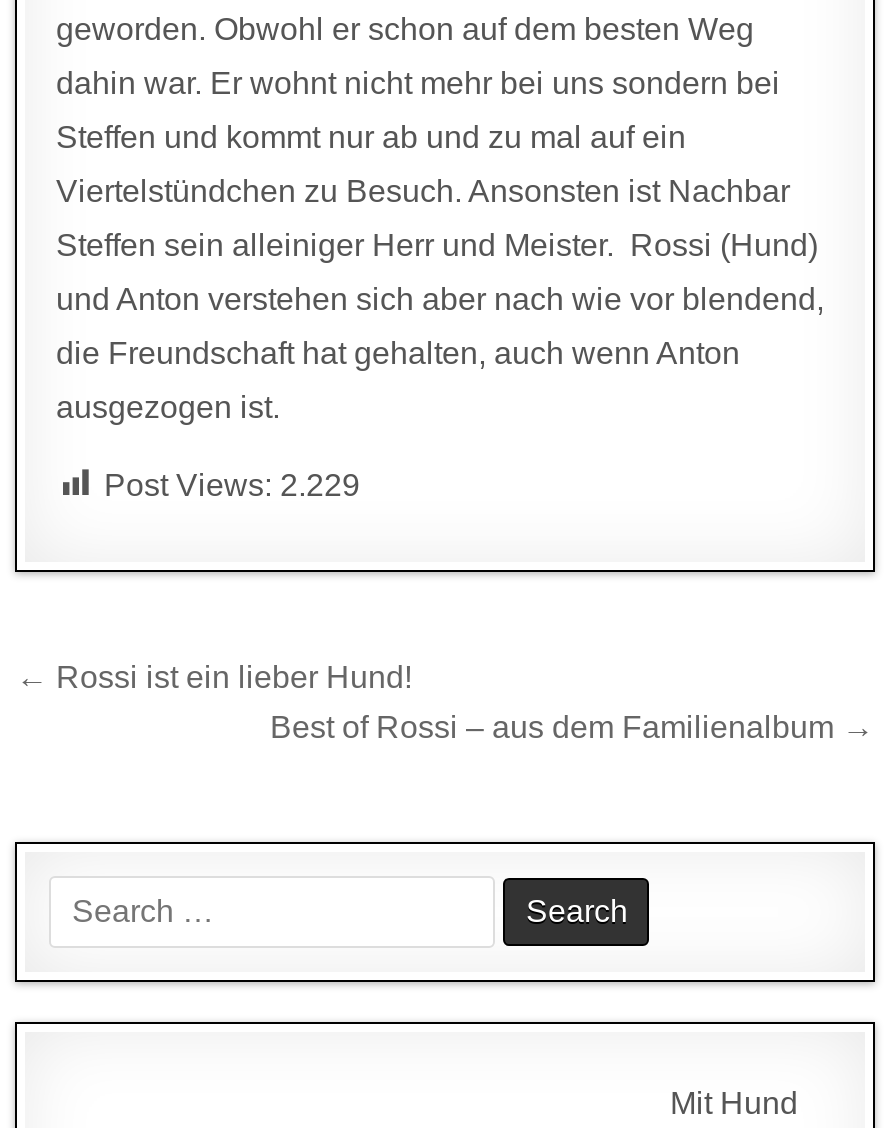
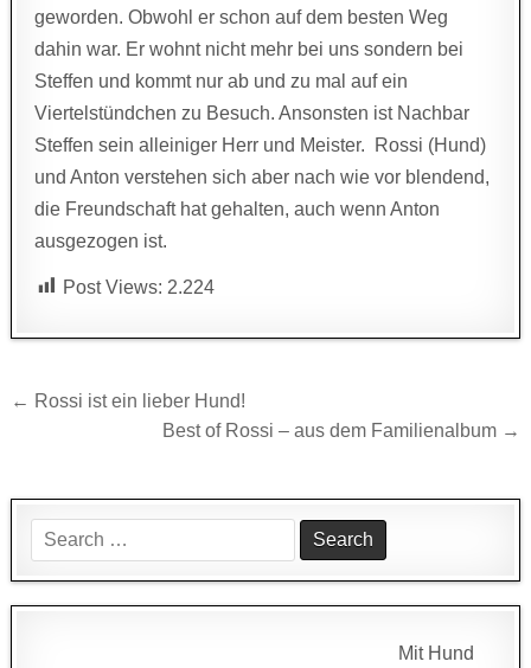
- Post Views: 2.229
+ Post Views: 2.224
